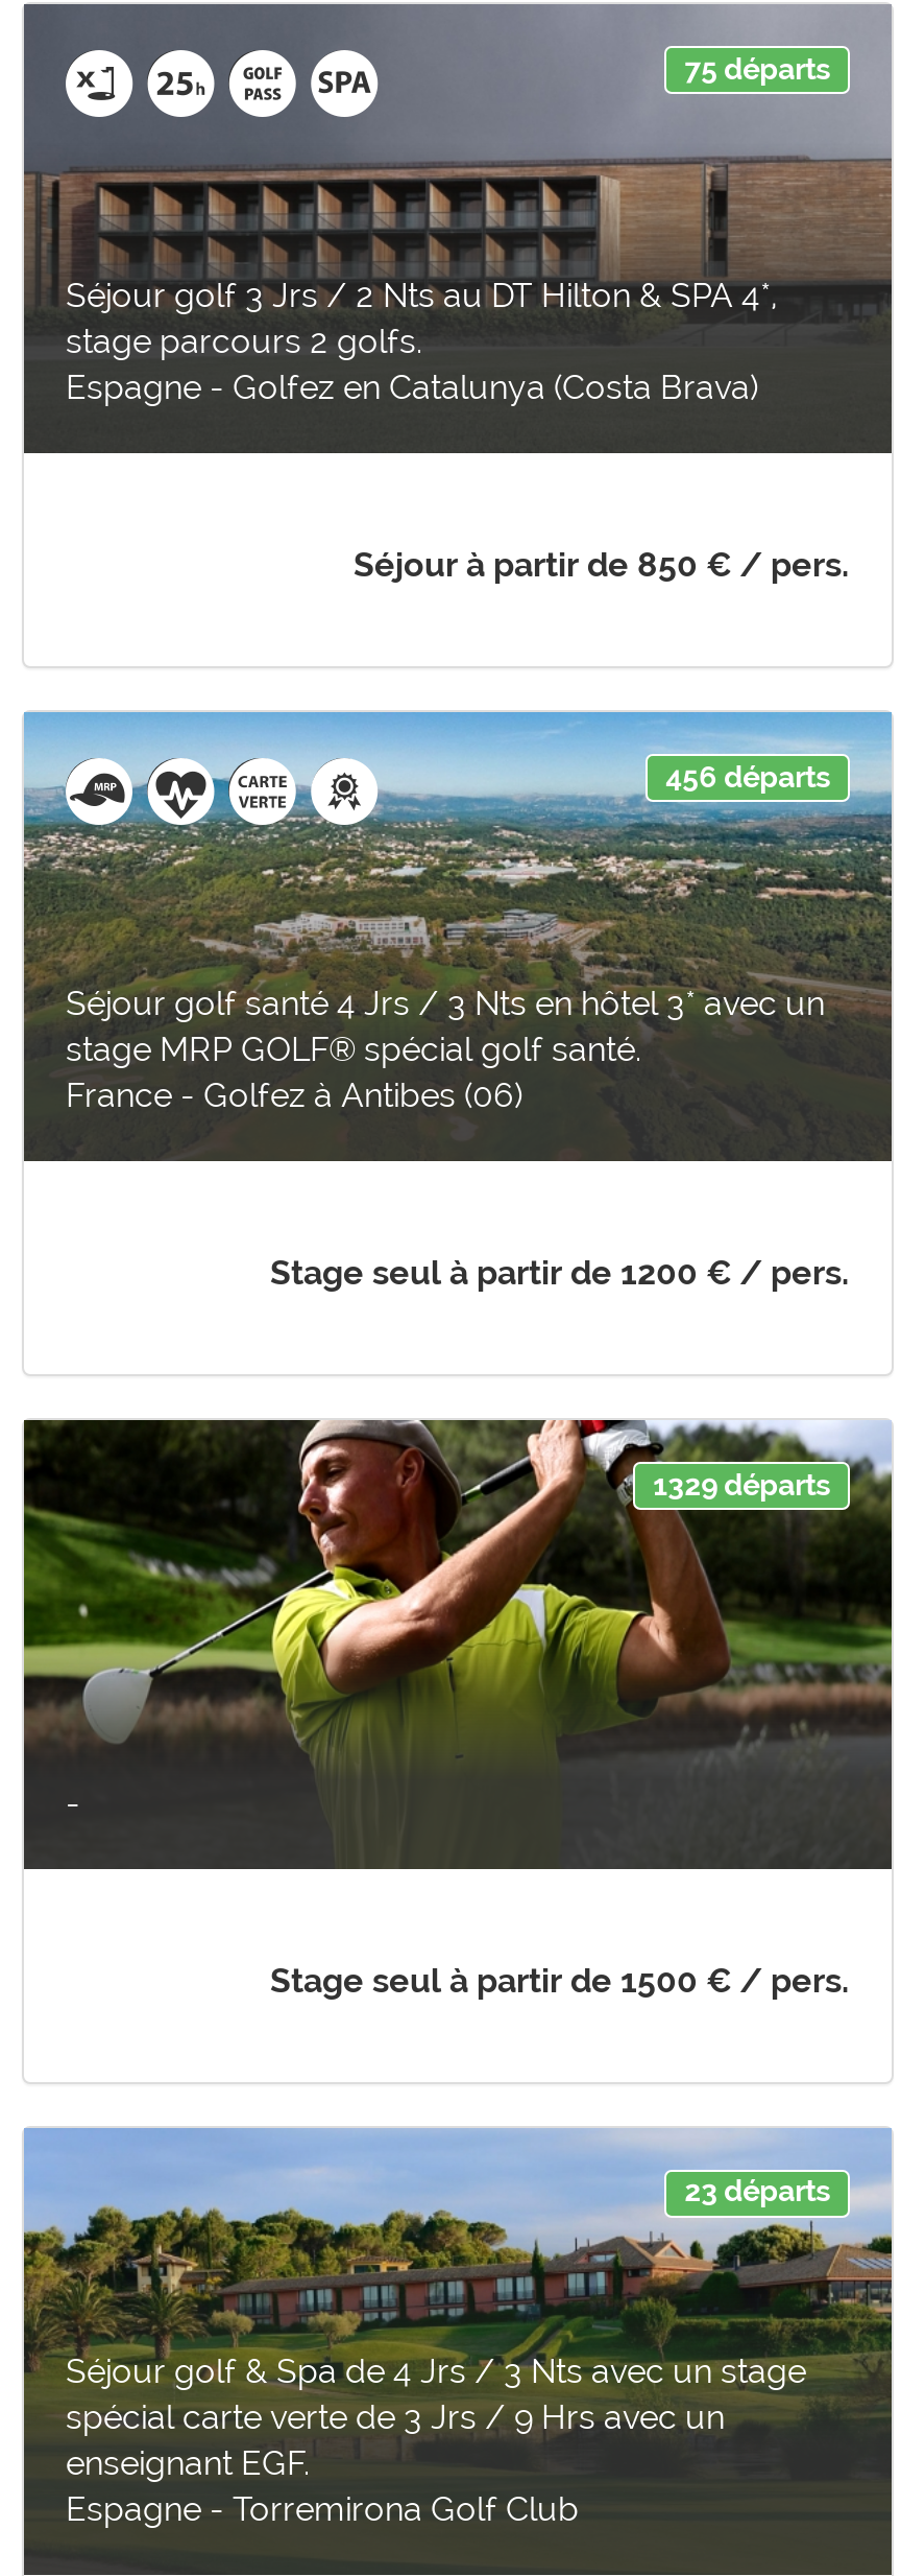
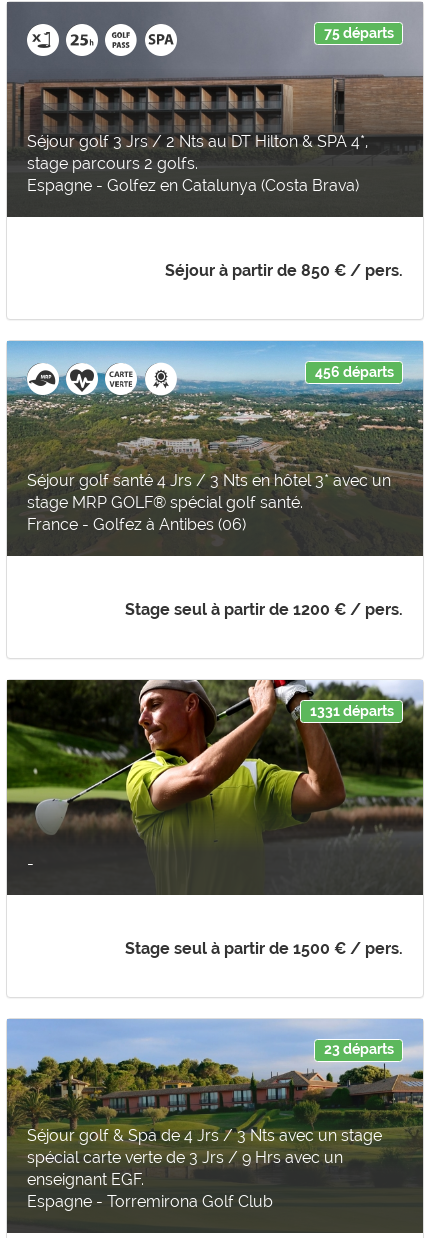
- 1329 départs
+ 1331 départs
